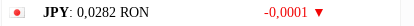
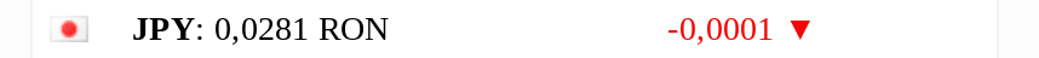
- JPY: 0,0282 RON
+ JPY: 0,0281 RON
